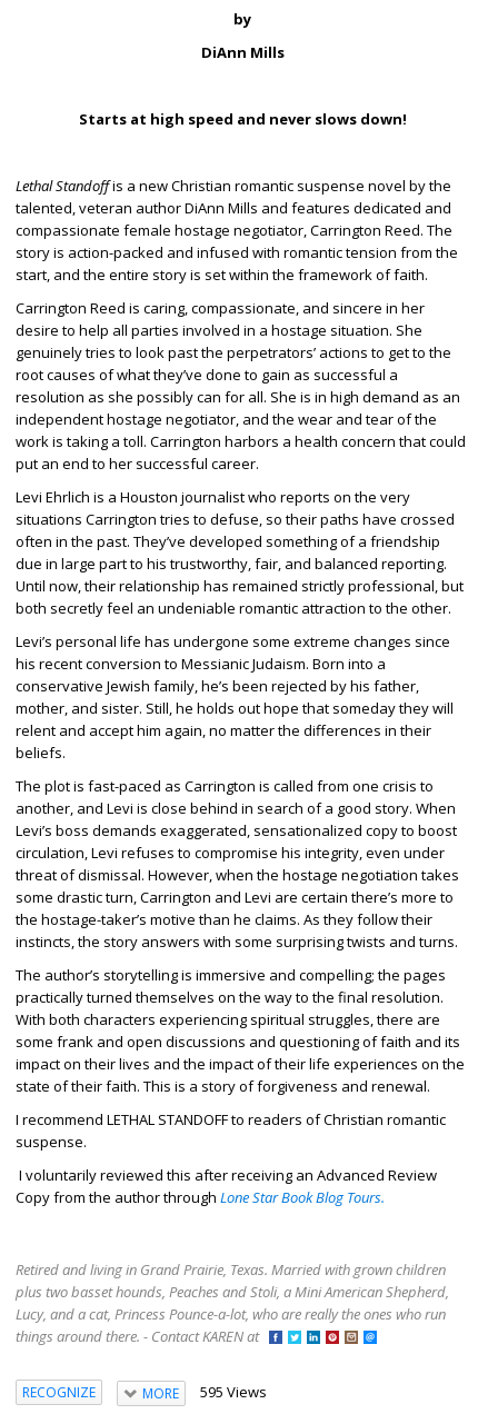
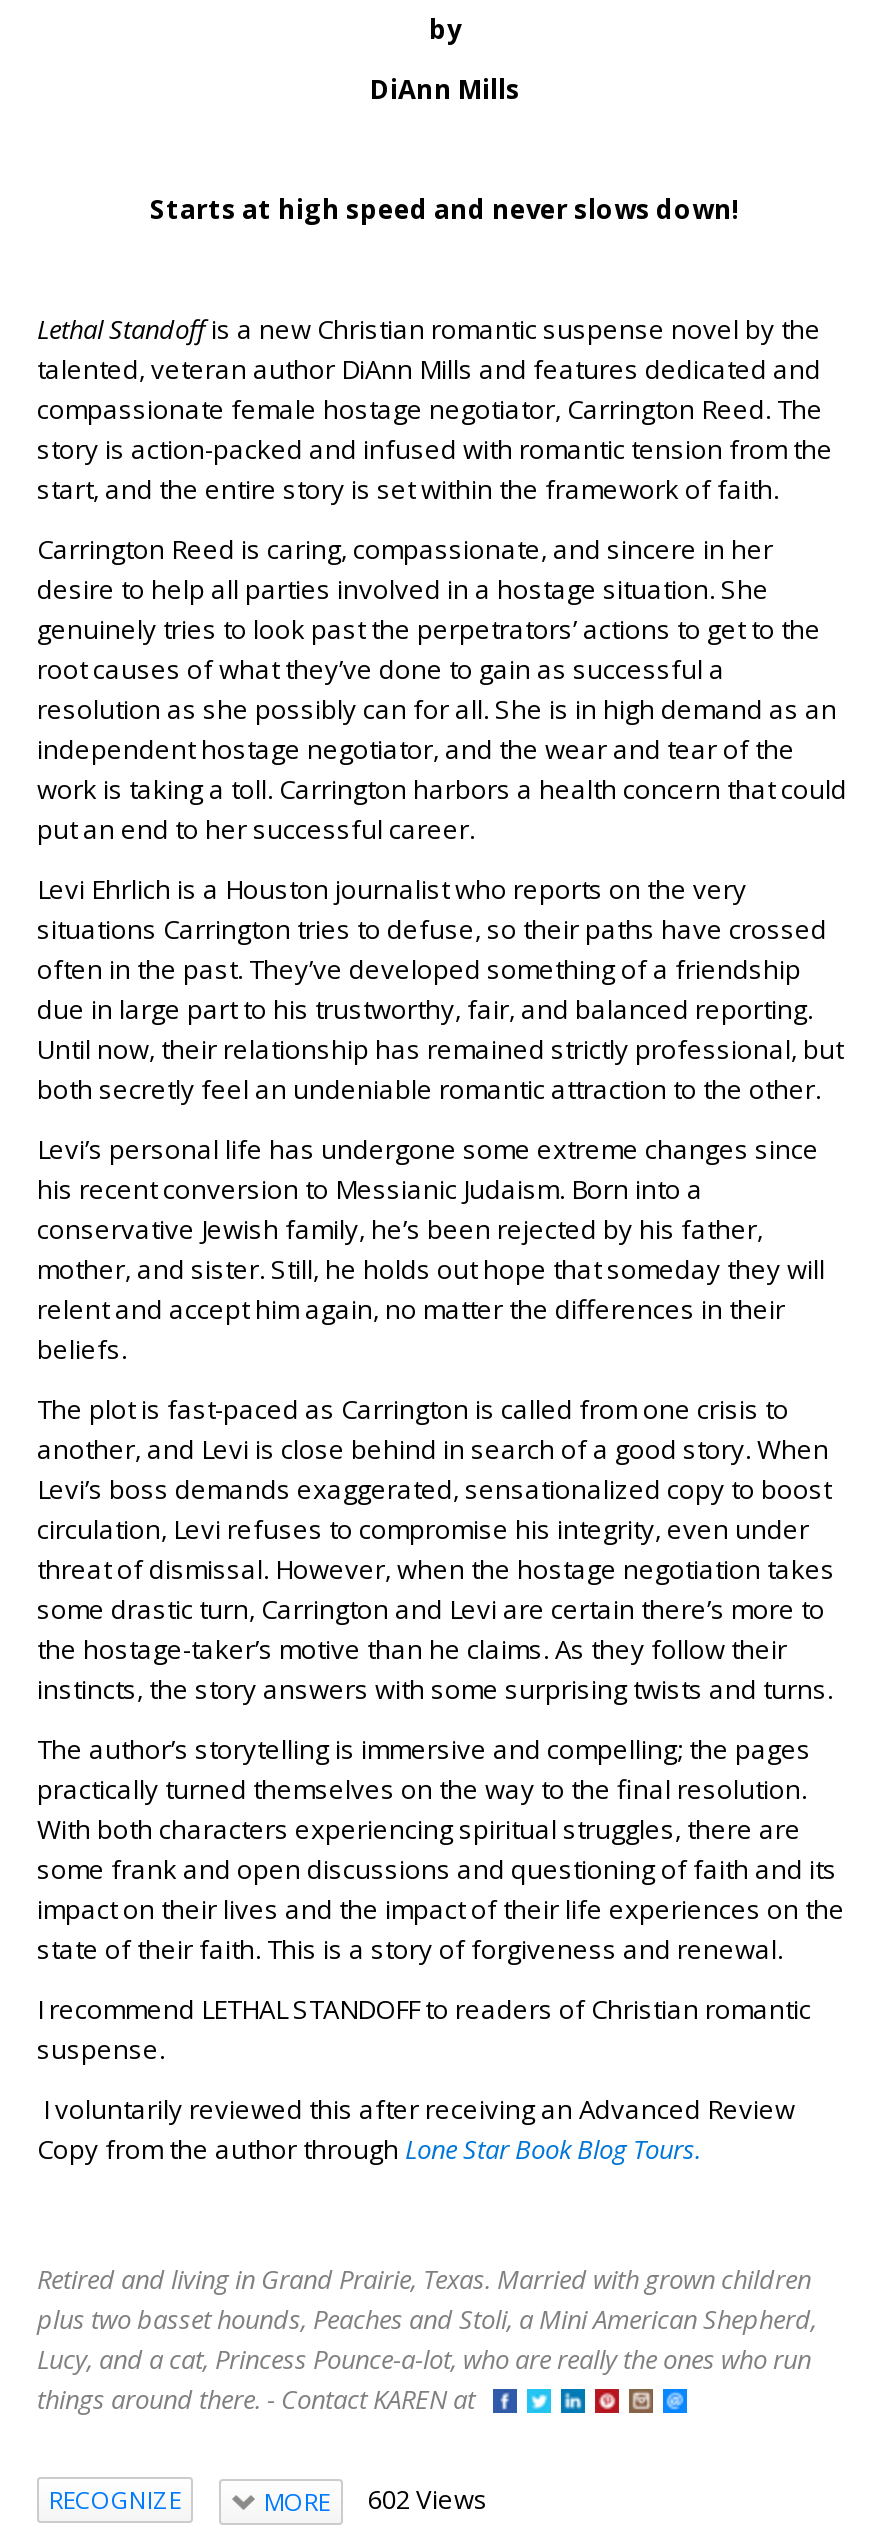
- MORE 595 Views
+ MORE 602 Views
